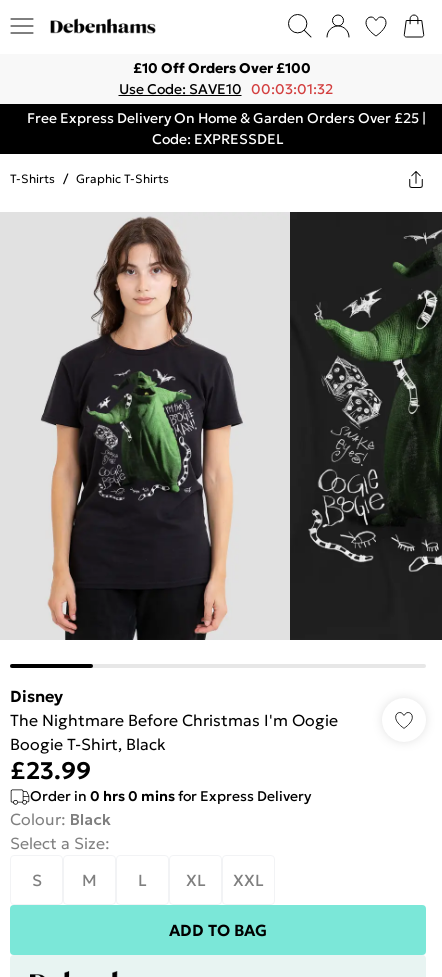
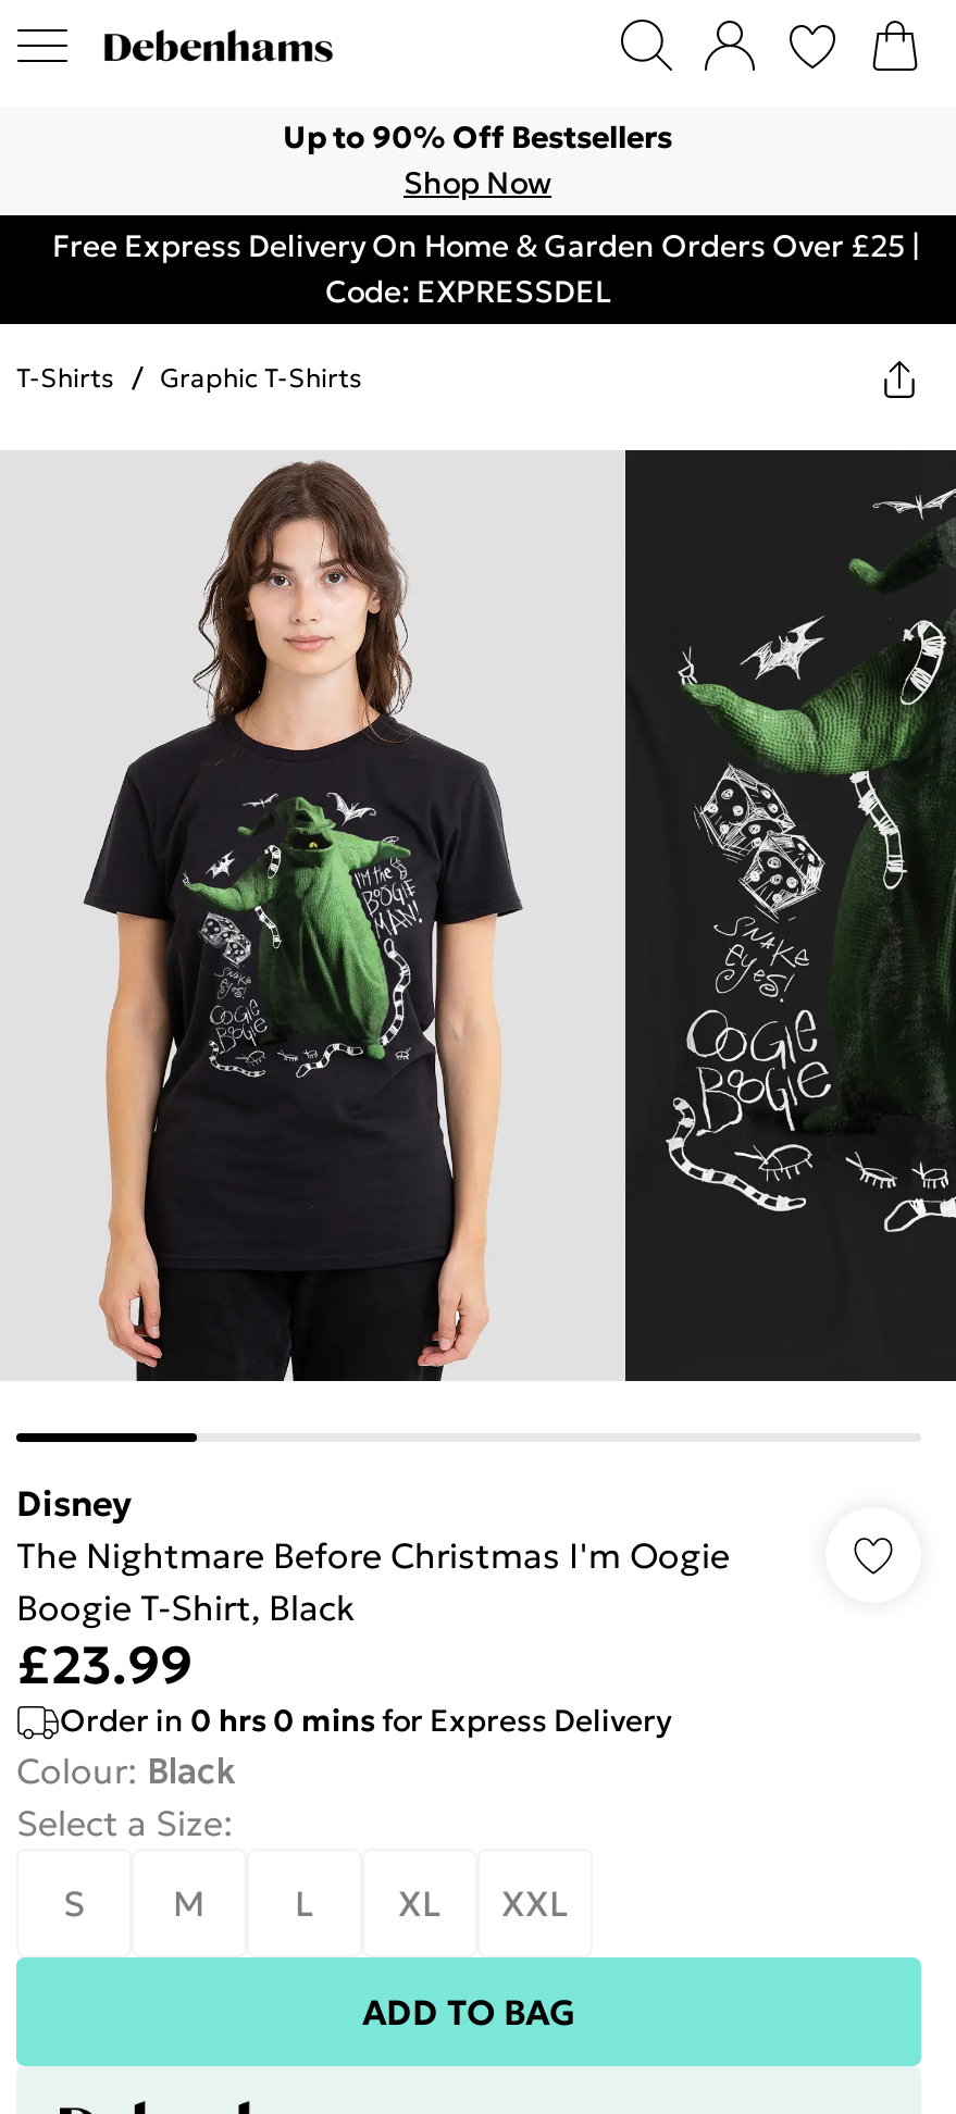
- £10 Off Orders Over £100
- Use Code: SAVE10 00:03:01:32
+ Up to 90% Off Bestsellers
+ Shop Now
